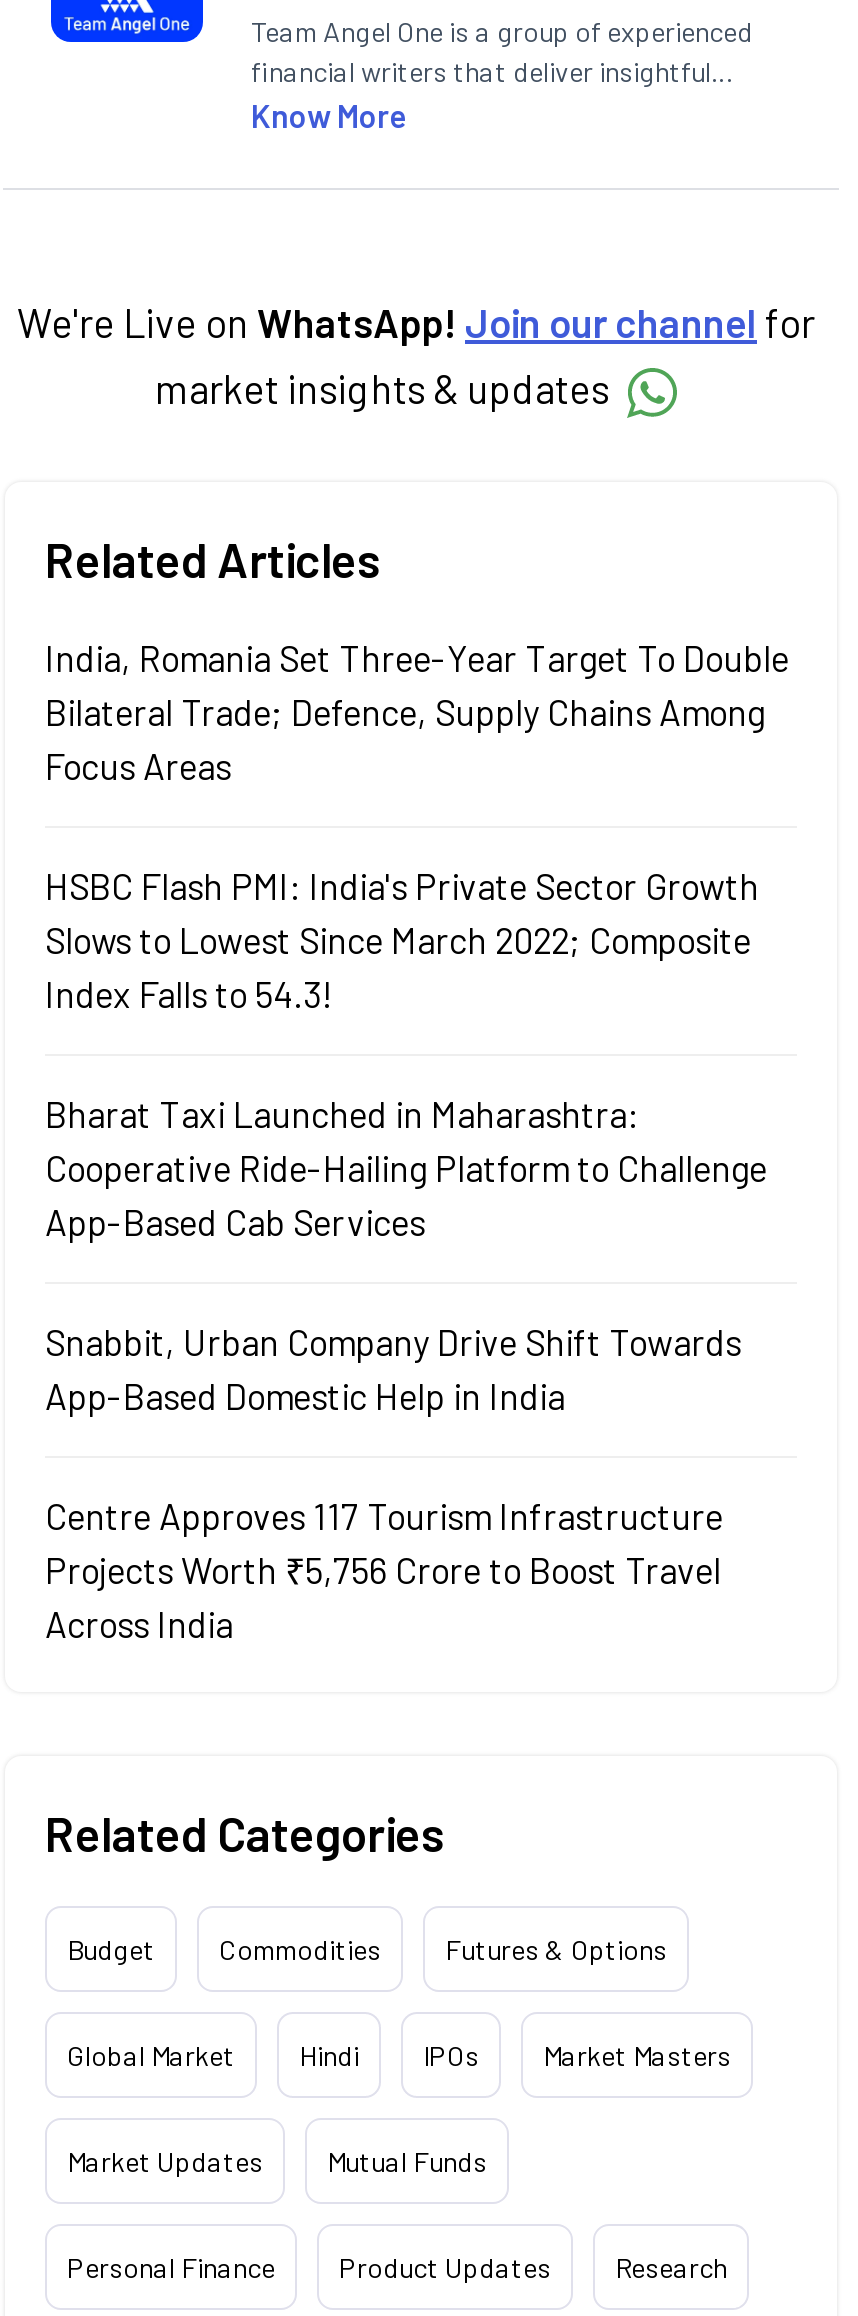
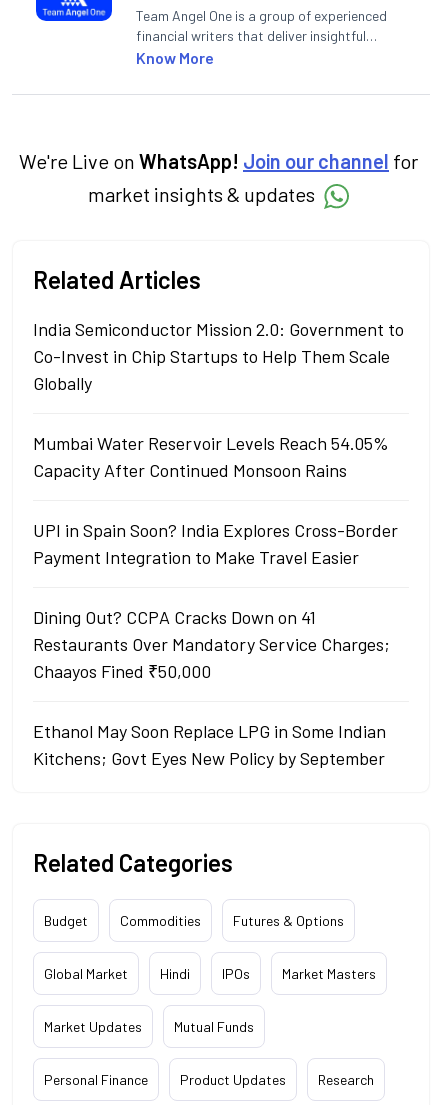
- India, Romania Set Three-Year Target To Double
- Bilateral Trade; Defence, Supply Chains Among
- Focus Areas
+ India Semiconductor Mission 2.0: Government to
+ Co-Invest in Chip Startups to Help Them Scale
+ Globally

- HSBC Flash PMI: India's Private Sector Growth
- Slows to Lowest Since March 2022; Composite
- Index Falls to 54.3!
+ Mumbai Water Reservoir Levels Reach 54.05%
+ Capacity After Continued Monsoon Rains

- Bharat Taxi Launched in Maharashtra:
- Cooperative Ride-Hailing Platform to Challenge
- App-Based Cab Services
+ UPI in Spain Soon? India Explores Cross-Border
+ Payment Integration to Make Travel Easier

- Snabbit, Urban Company Drive Shift Towards
- App-Based Domestic Help in India
+ Dining Out? CCPA Cracks Down on 41
+ Restaurants Over Mandatory Service Charges;
+ Chaayos Fined ₹50,000

- Centre Approves 117 Tourism Infrastructure
- Projects Worth ₹5,756 Crore to Boost Travel
- Across India
+ Ethanol May Soon Replace LPG in Some Indian
+ Kitchens; Govt Eyes New Policy by September
